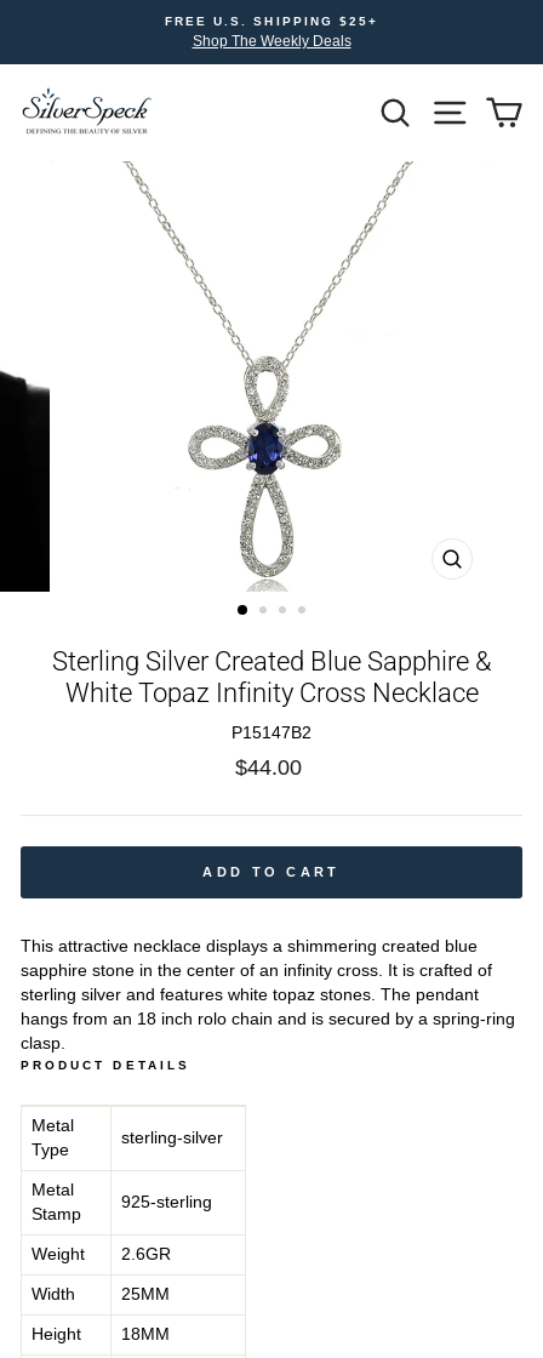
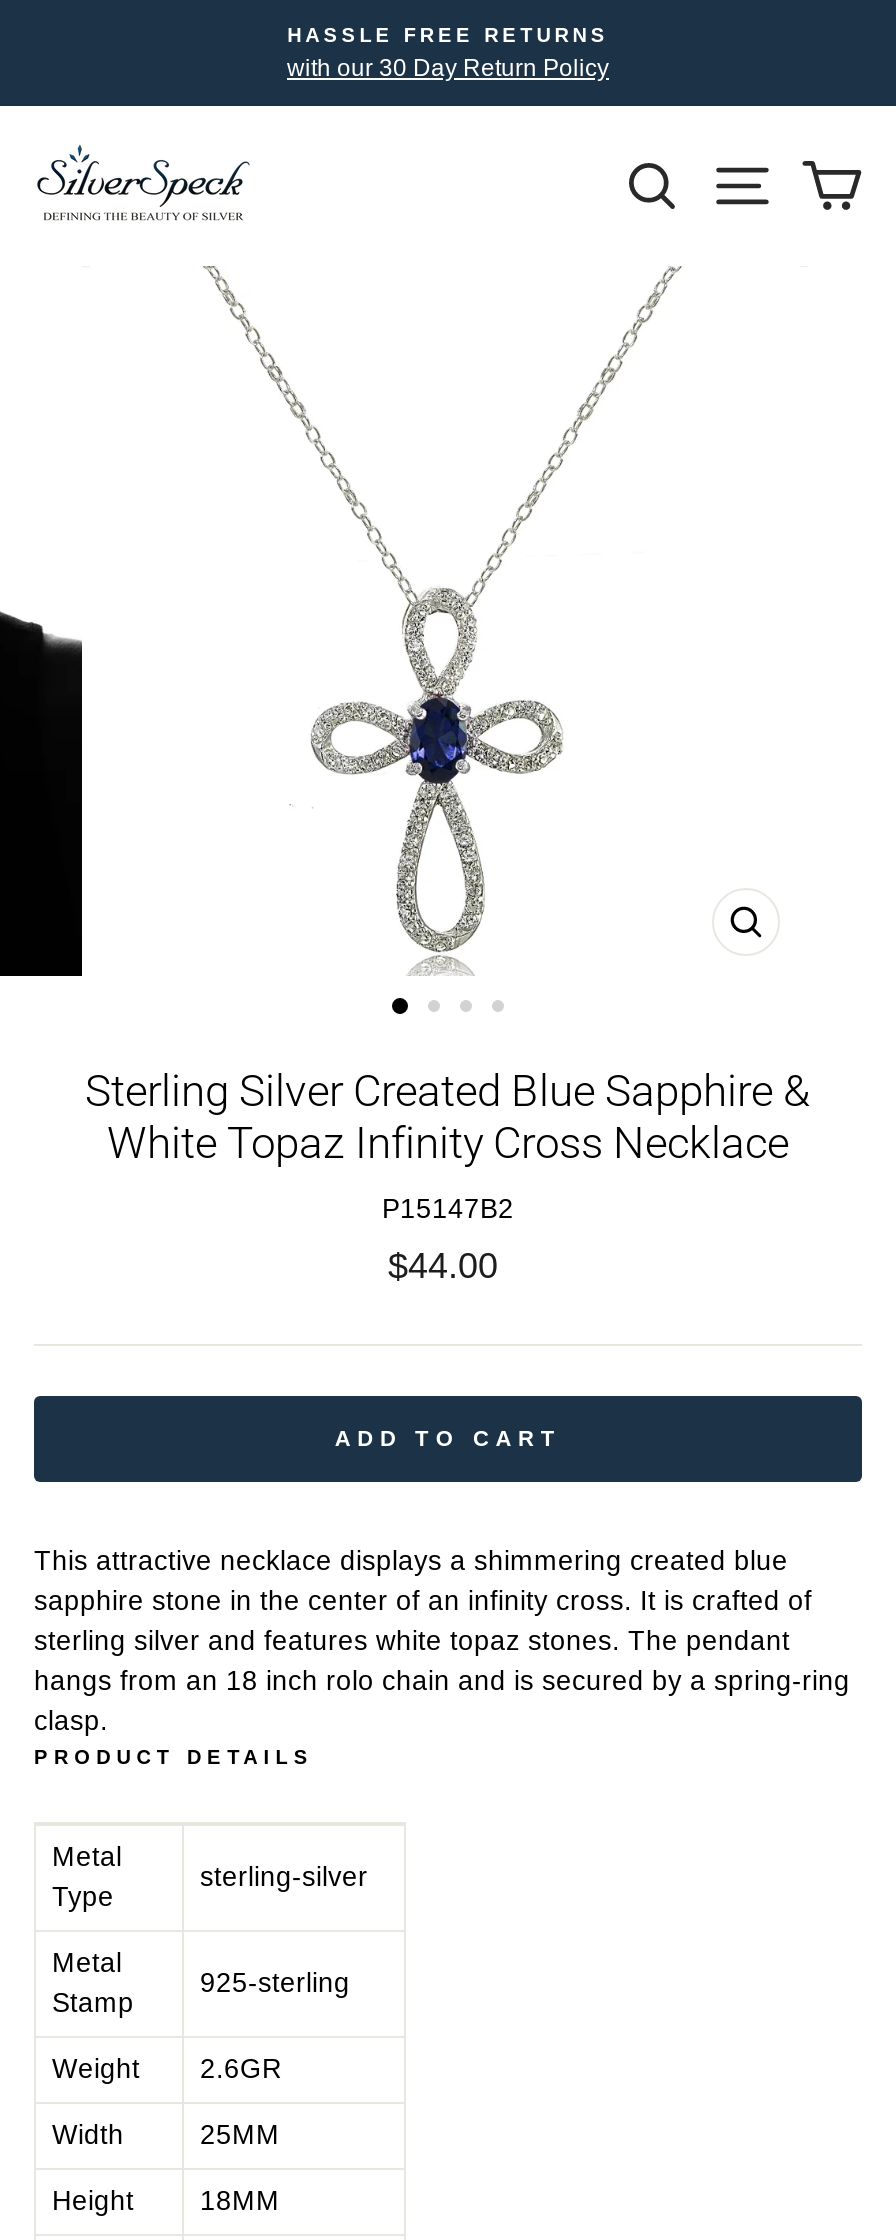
- FREE U.S. SHIPPING $25+
- Shop The Weekly Deals
+ HASSLE FREE RETURNS
+ with our 30 Day Return Policy
